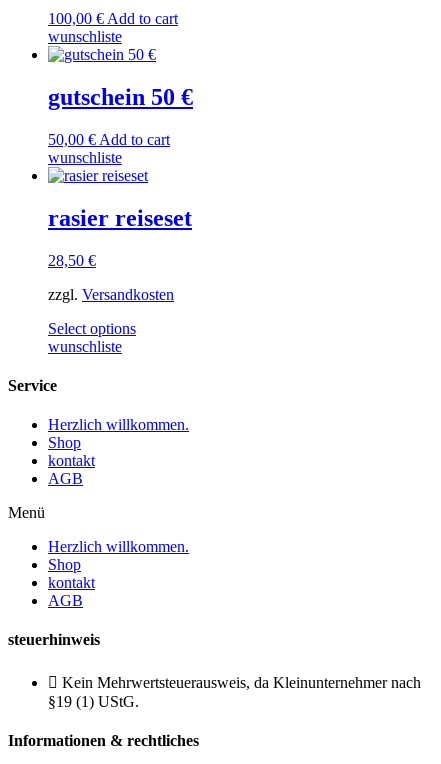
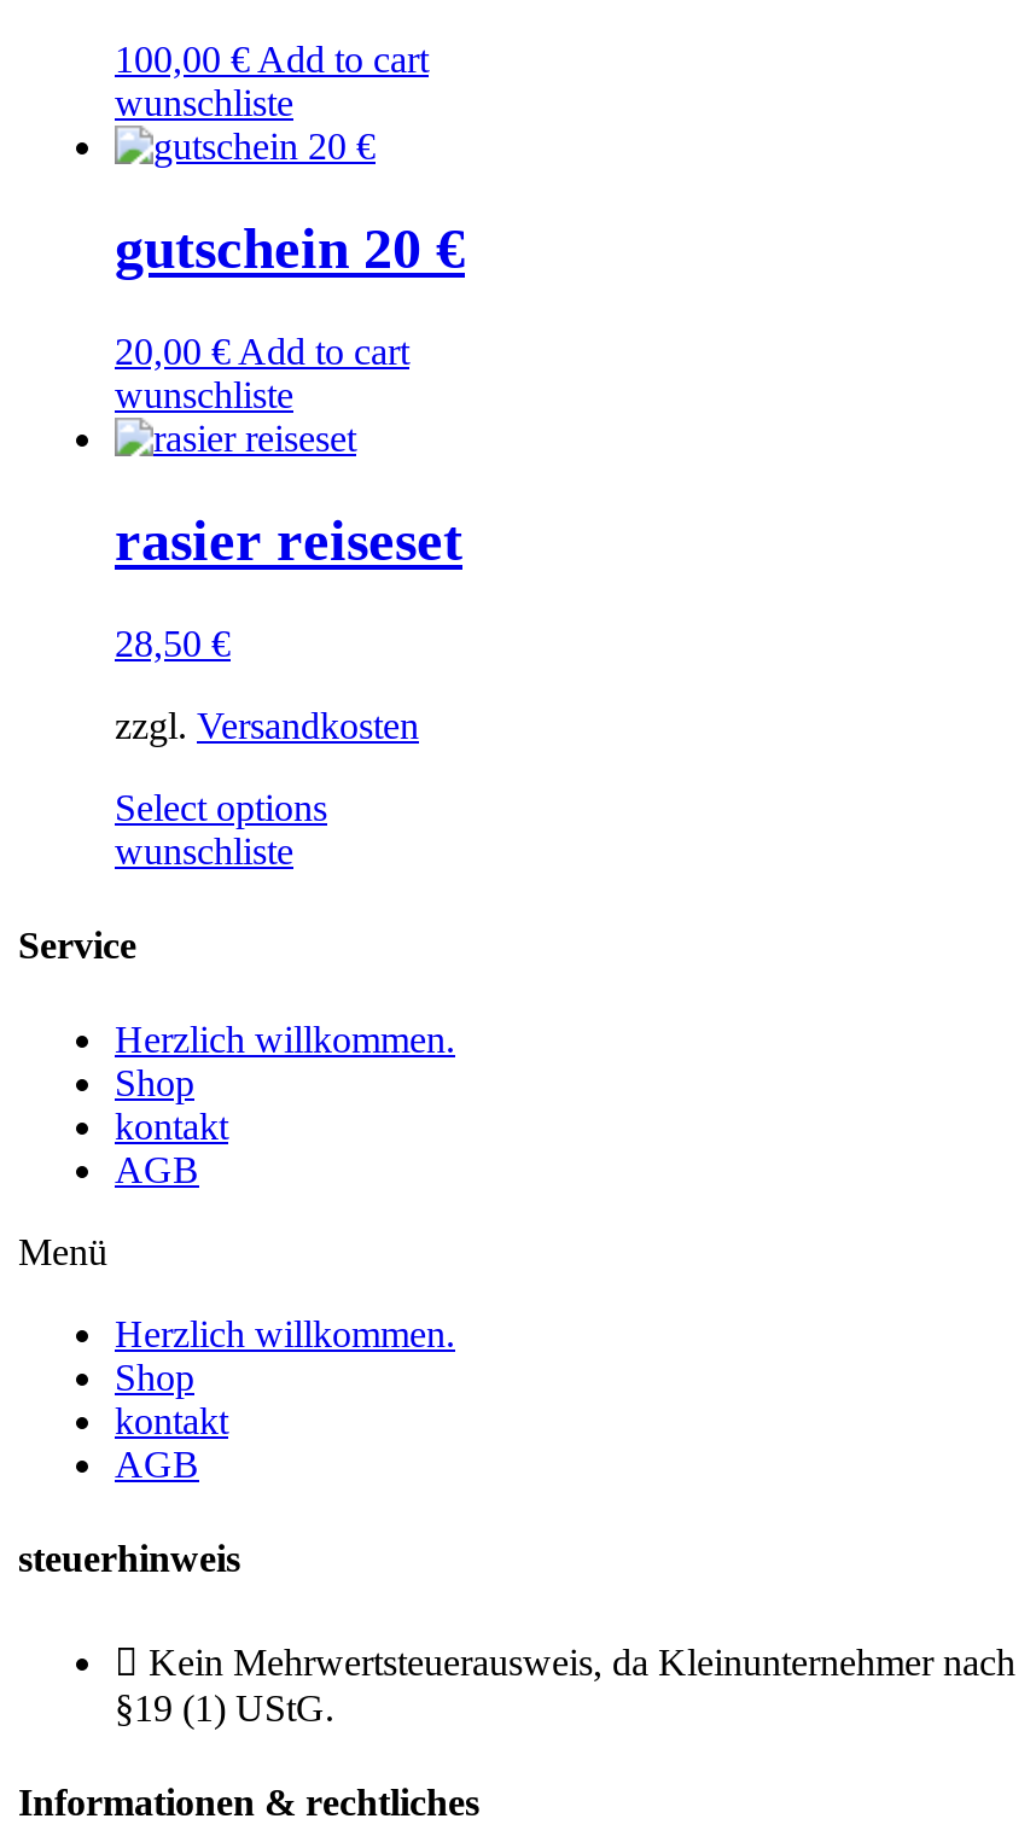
- gutschein 50 €
+ gutschein 20 €

- 50,00 € Add to cart
+ 20,00 € Add to cart
